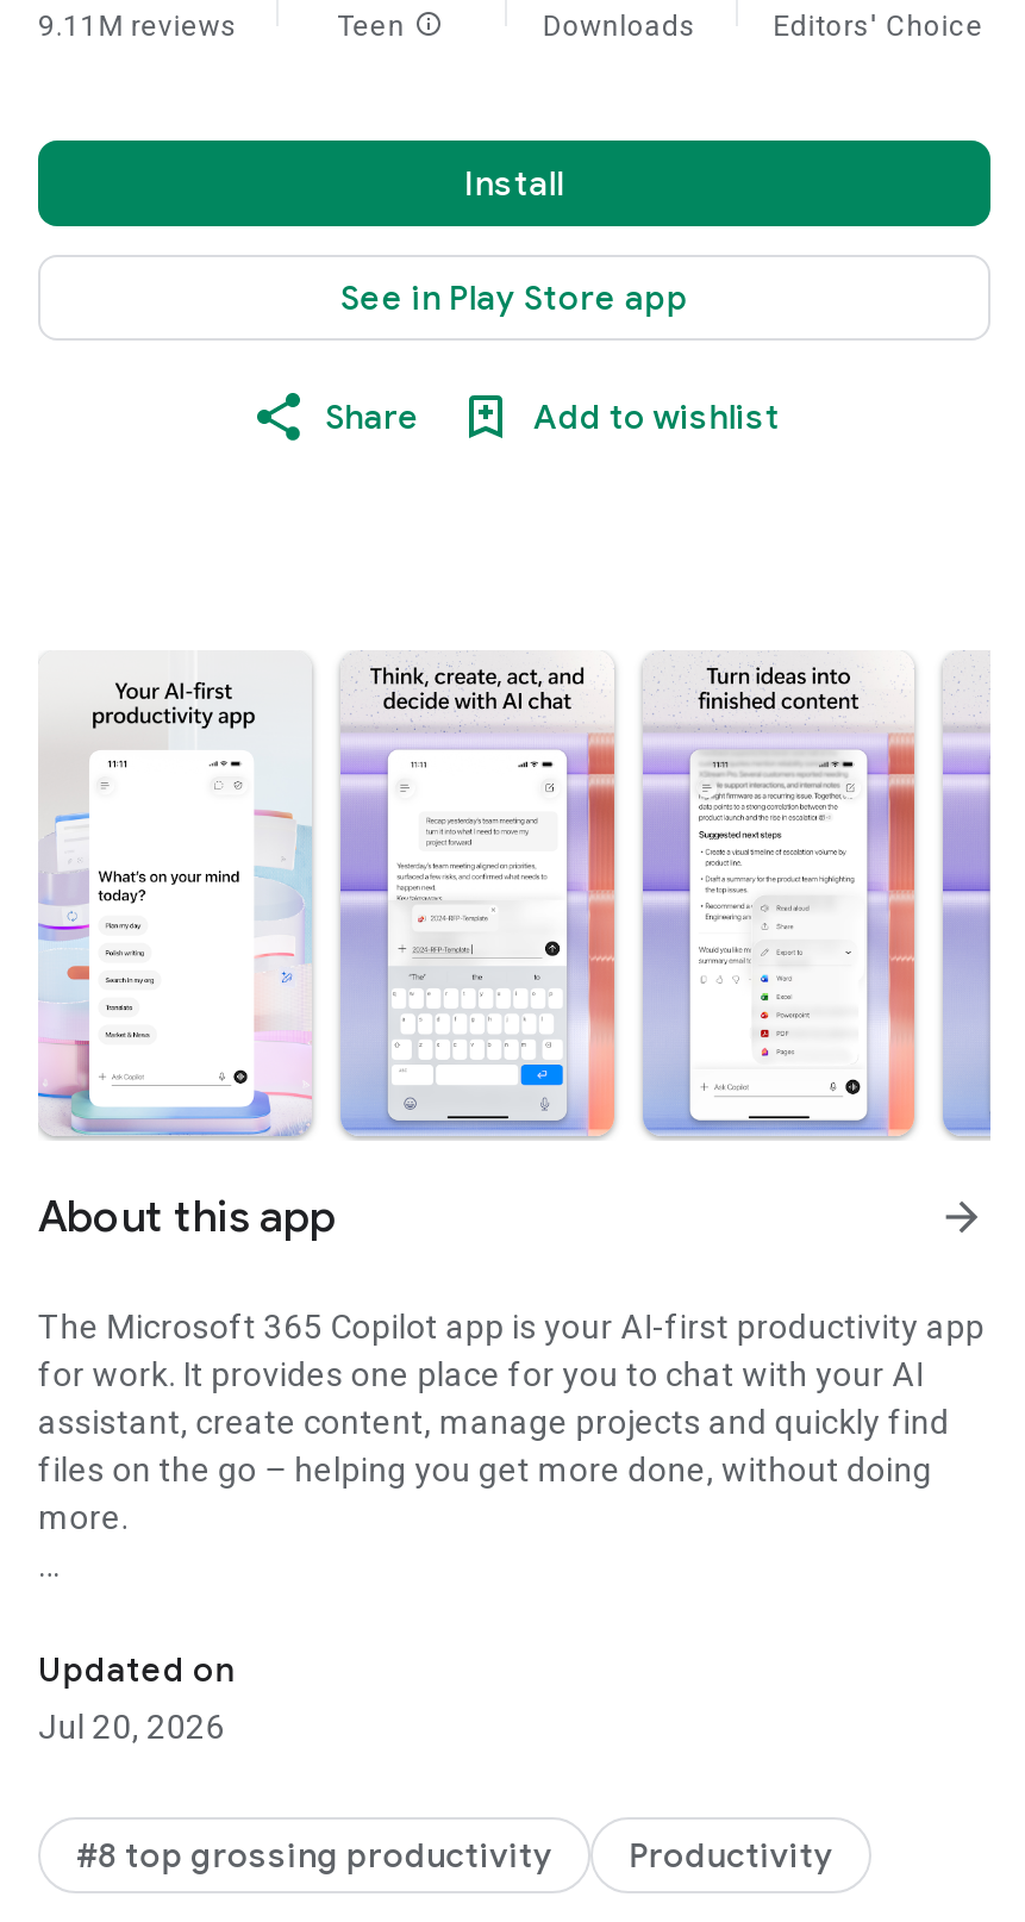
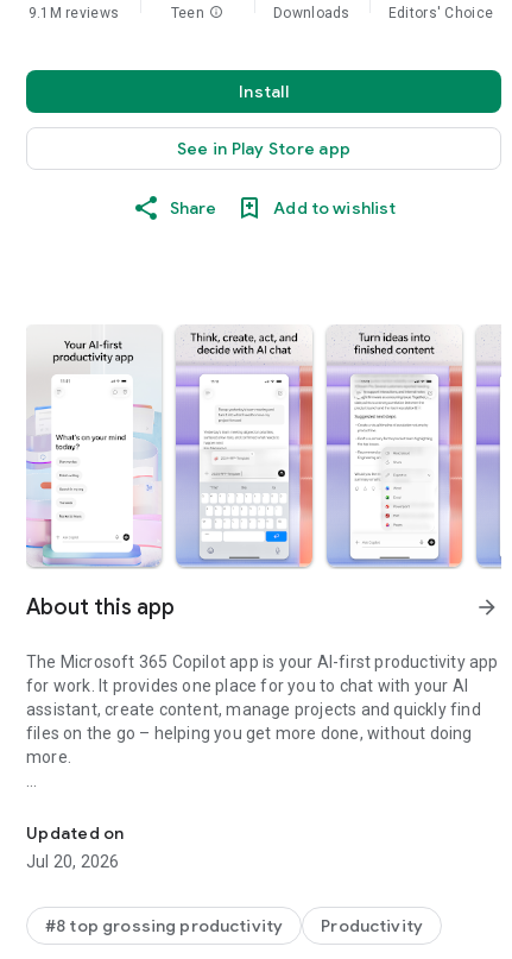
- 9.11M reviews
+ 9.1M reviews
